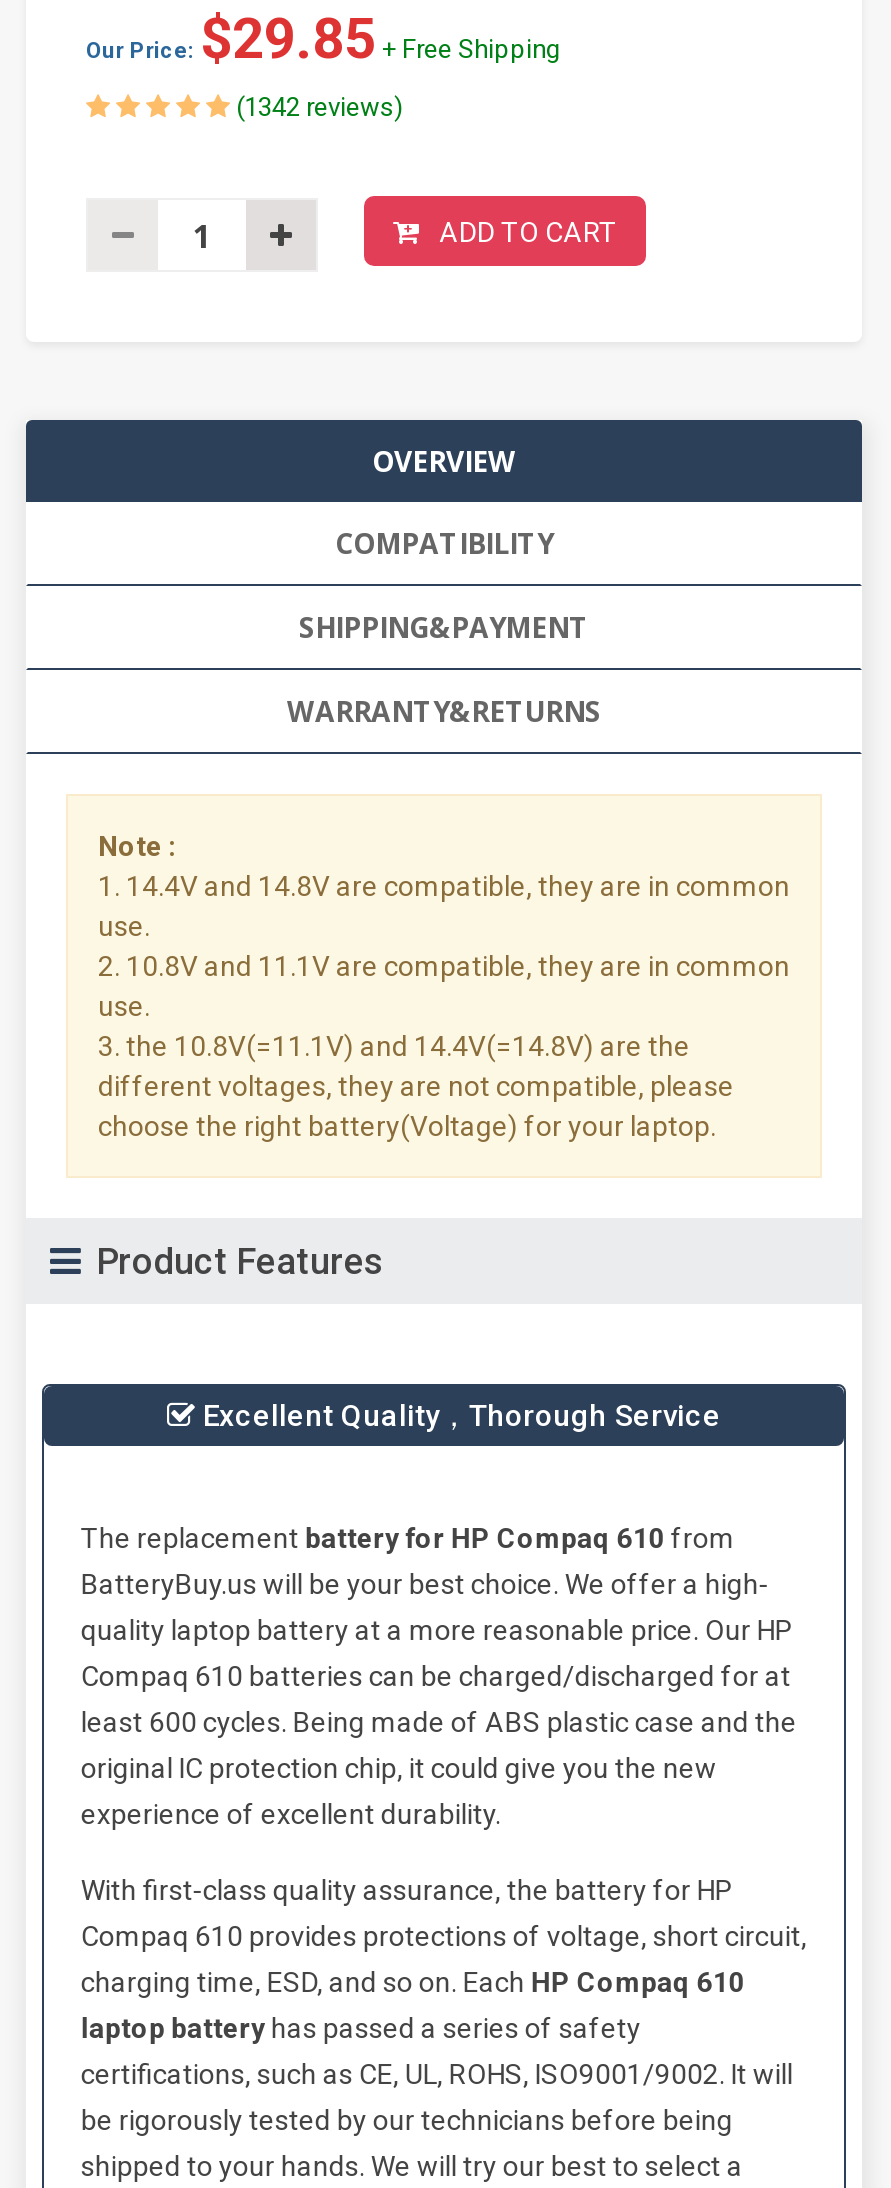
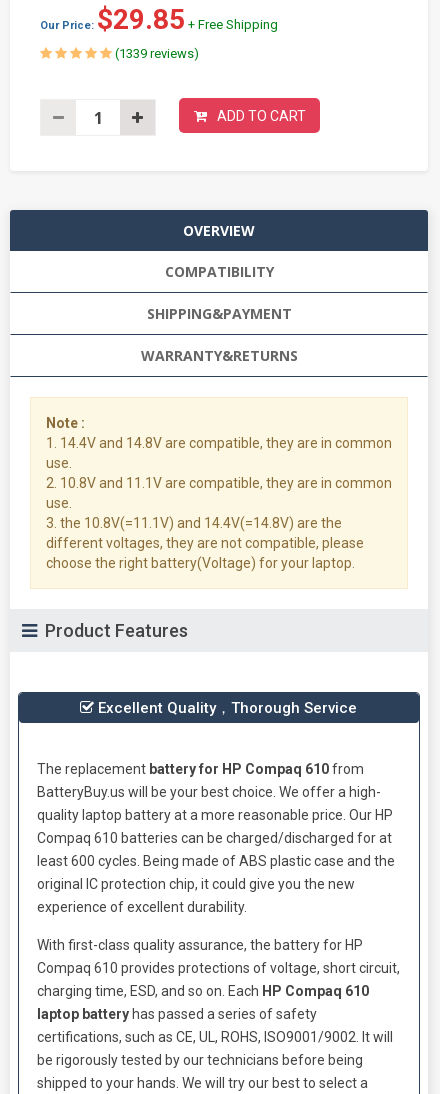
- (1342 reviews)
+ (1339 reviews)
